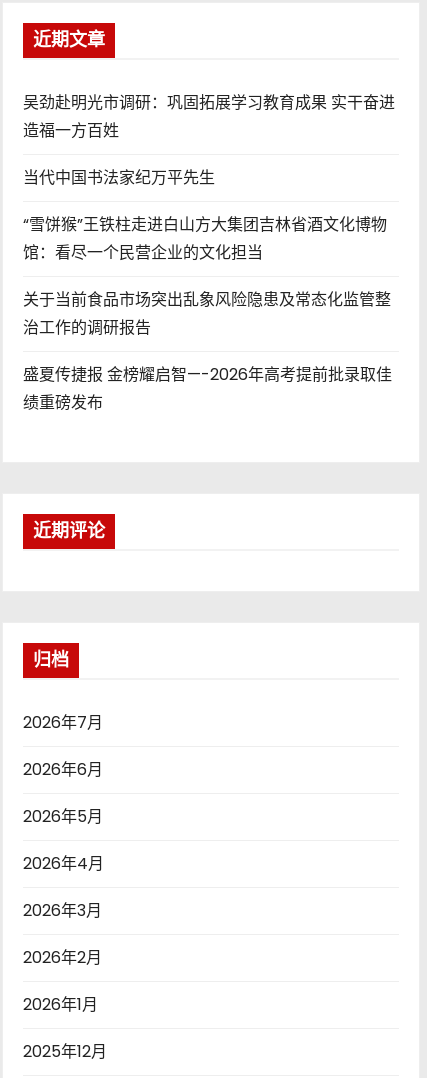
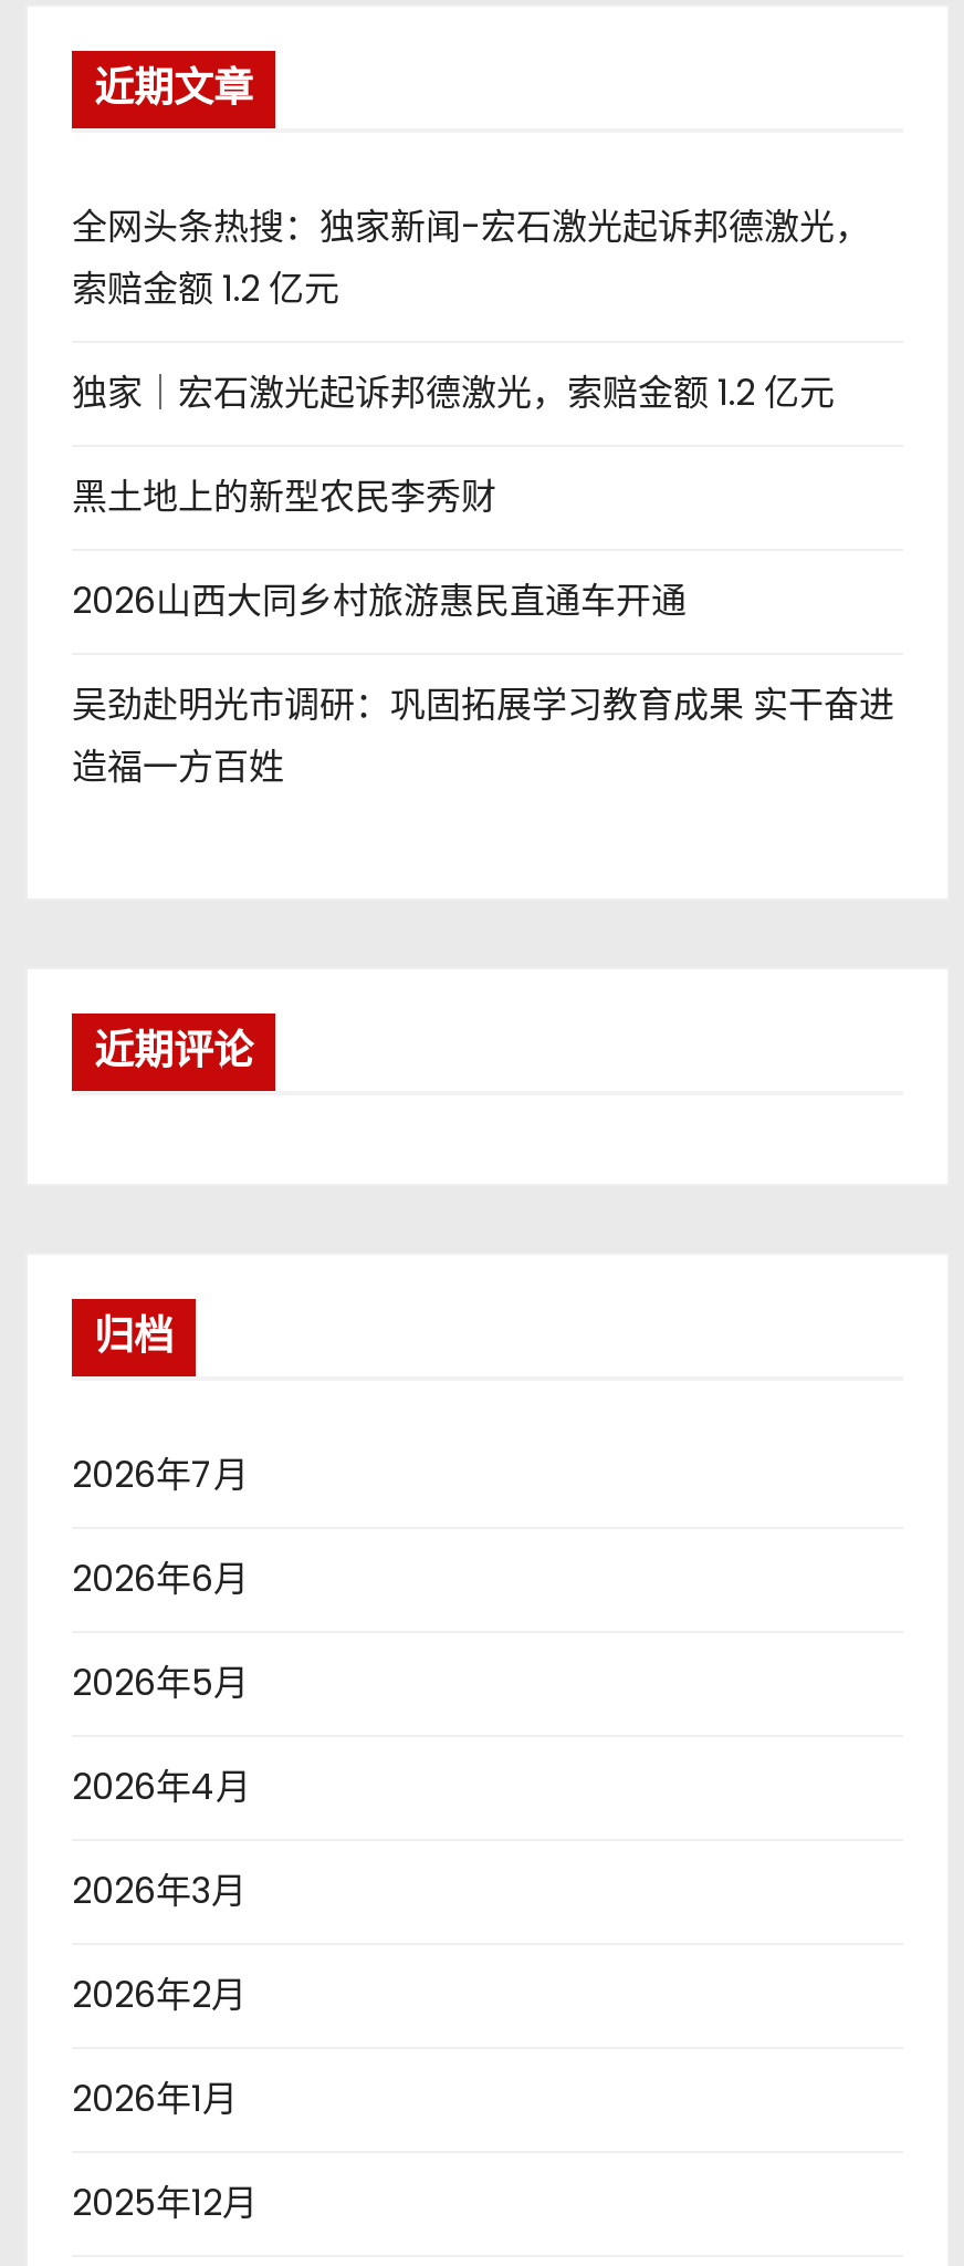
+ 全网头条热搜：独家新闻-宏石激光起诉邦德激光，
+ 索赔金额 1.2 亿元
+ 独家｜宏石激光起诉邦德激光，索赔金额 1.2 亿元
+ 黑土地上的新型农民李秀财
+ 2026山西大同乡村旅游惠民直通车开通

moved down: 吴劲赴明光市调研：巩固拓展学习教育成果 实干奋进 | 造福一方百姓

- 当代中国书法家纪万平先生
- “雪饼猴”王铁柱走进白山方大集团吉林省酒文化博物
- 馆：看尽一个民营企业的文化担当
- 关于当前食品市场突出乱象风险隐患及常态化监管整
- 治工作的调研报告
- 盛夏传捷报 金榜耀启智—-2026年高考提前批录取佳
- 绩重磅发布
